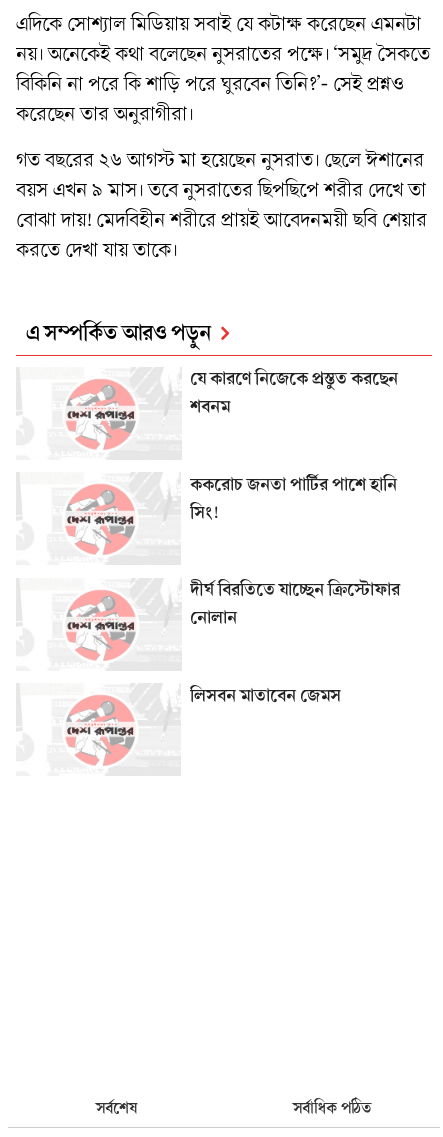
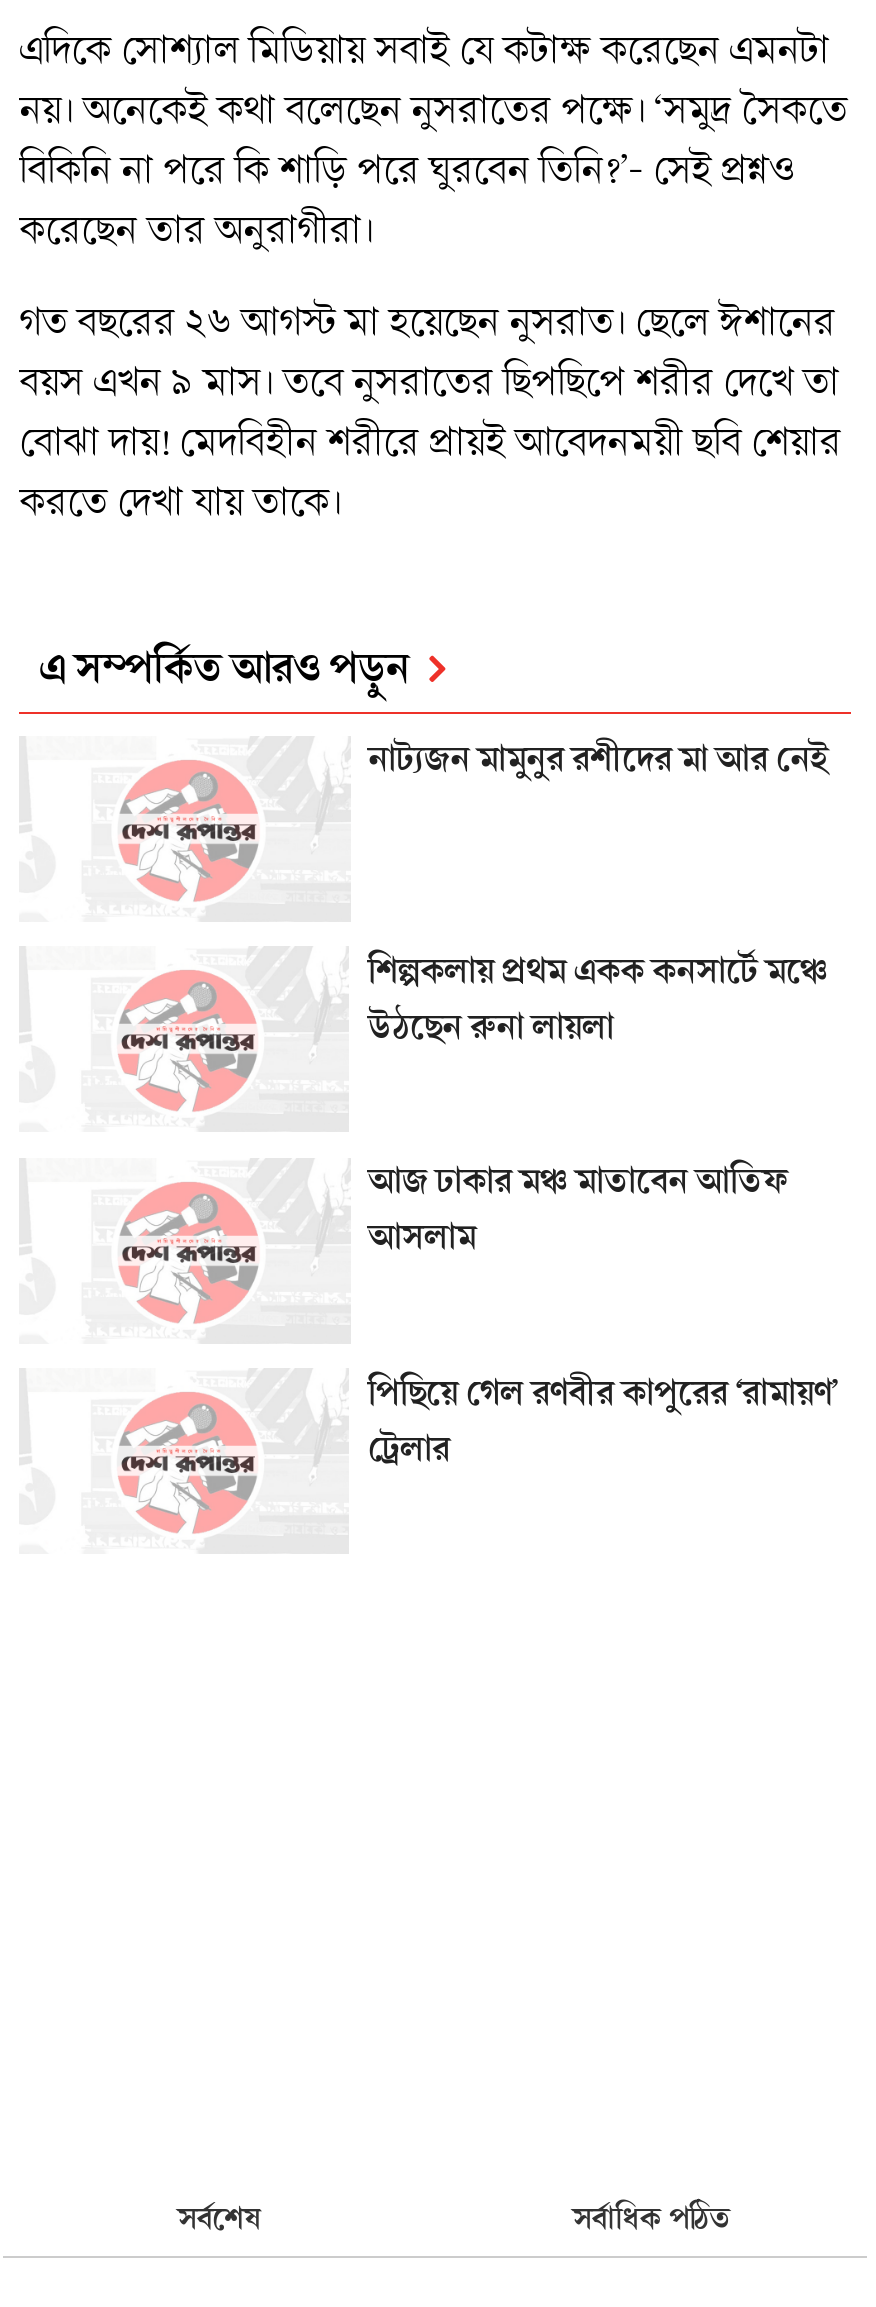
- যে কারণে নিজেকে প্রস্তুত করছেন
- শবনম
+ নাট্যজন মামুনুর রশীদের মা আর নেই

- ককরোচ জনতা পার্টির পাশে হানি
- সিং!
+ শিল্পকলায় প্রথম একক কনসার্টে মঞ্চে
+ উঠছেন রুনা লায়লা

- দীর্ঘ বিরতিতে যাচ্ছেন ক্রিস্টোফার
- নোলান
+ আজ ঢাকার মঞ্চ মাতাবেন আতিফ
+ আসলাম

- লিসবন মাতাবেন জেমস
+ পিছিয়ে গেল রণবীর কাপুরের ‘রামায়ণ’
+ ট্রেলার
